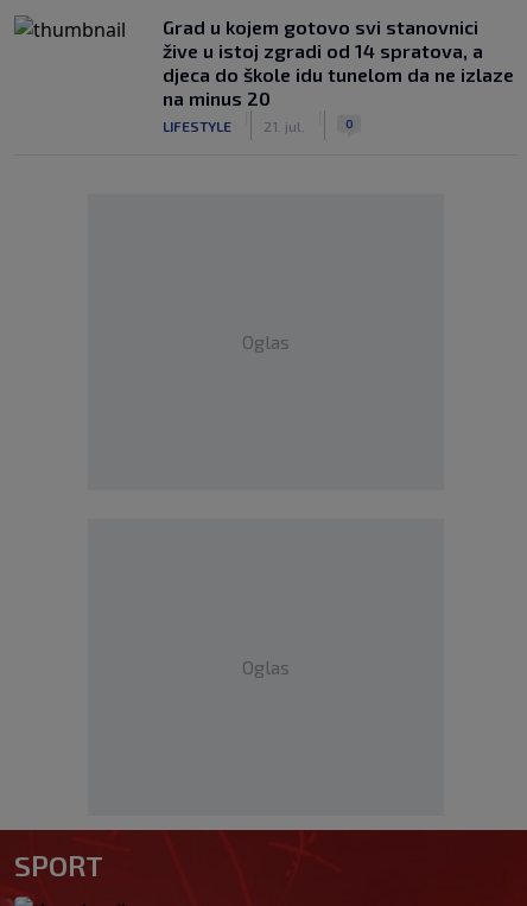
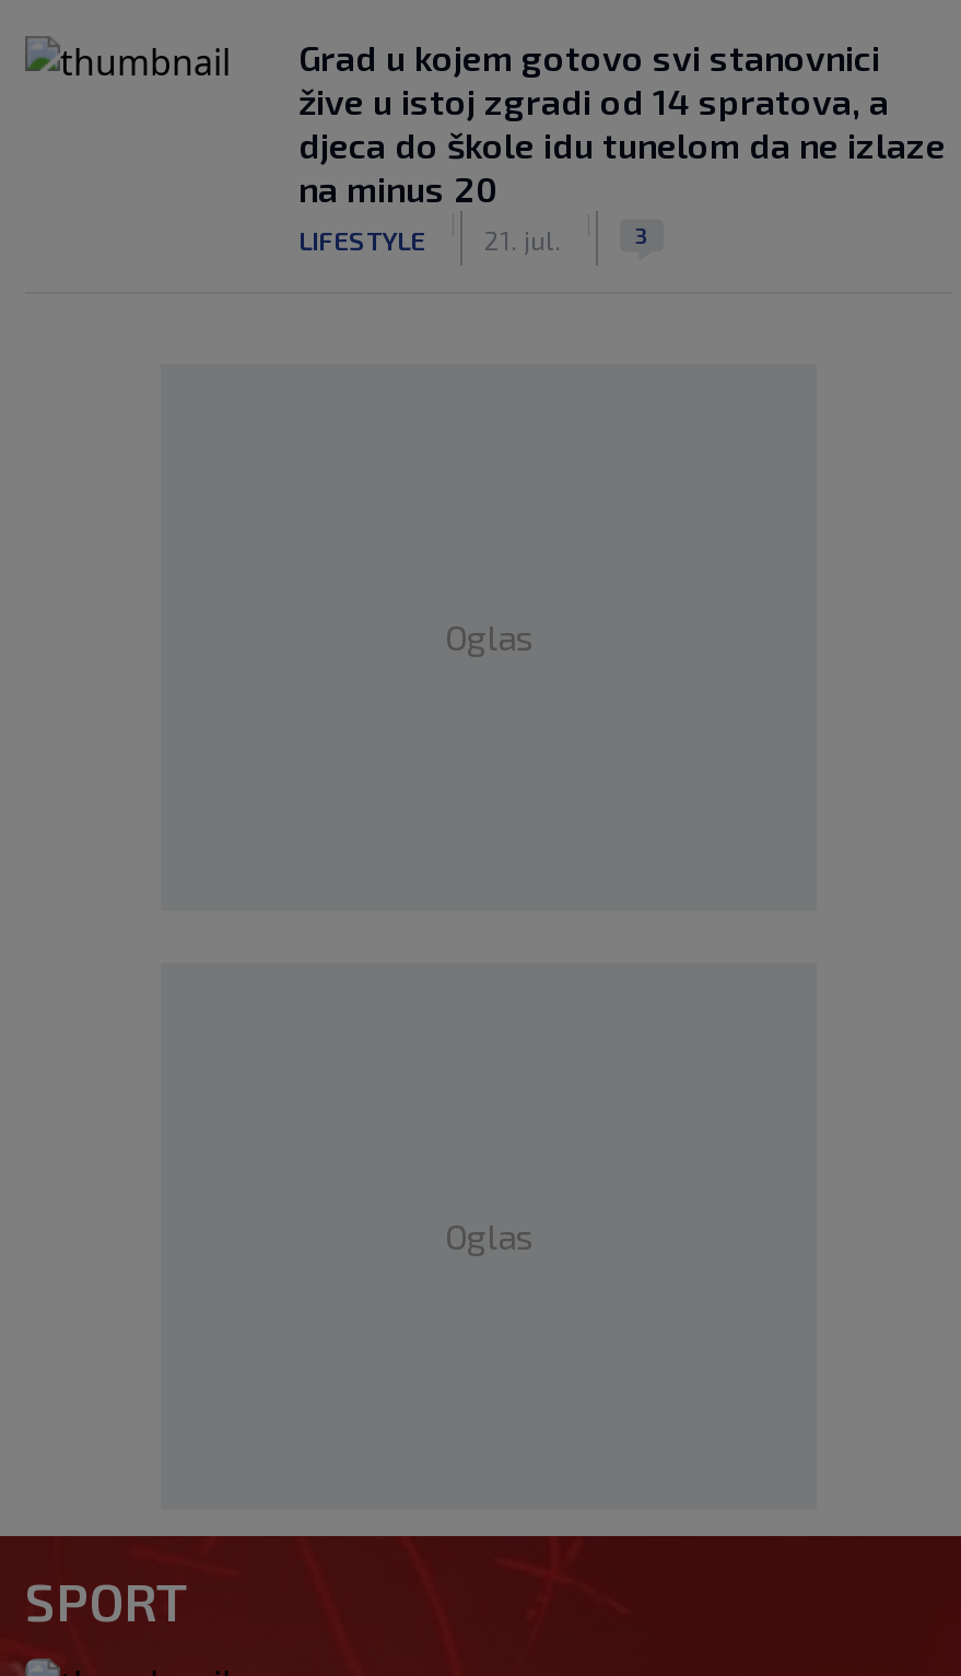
- 0
+ 3
